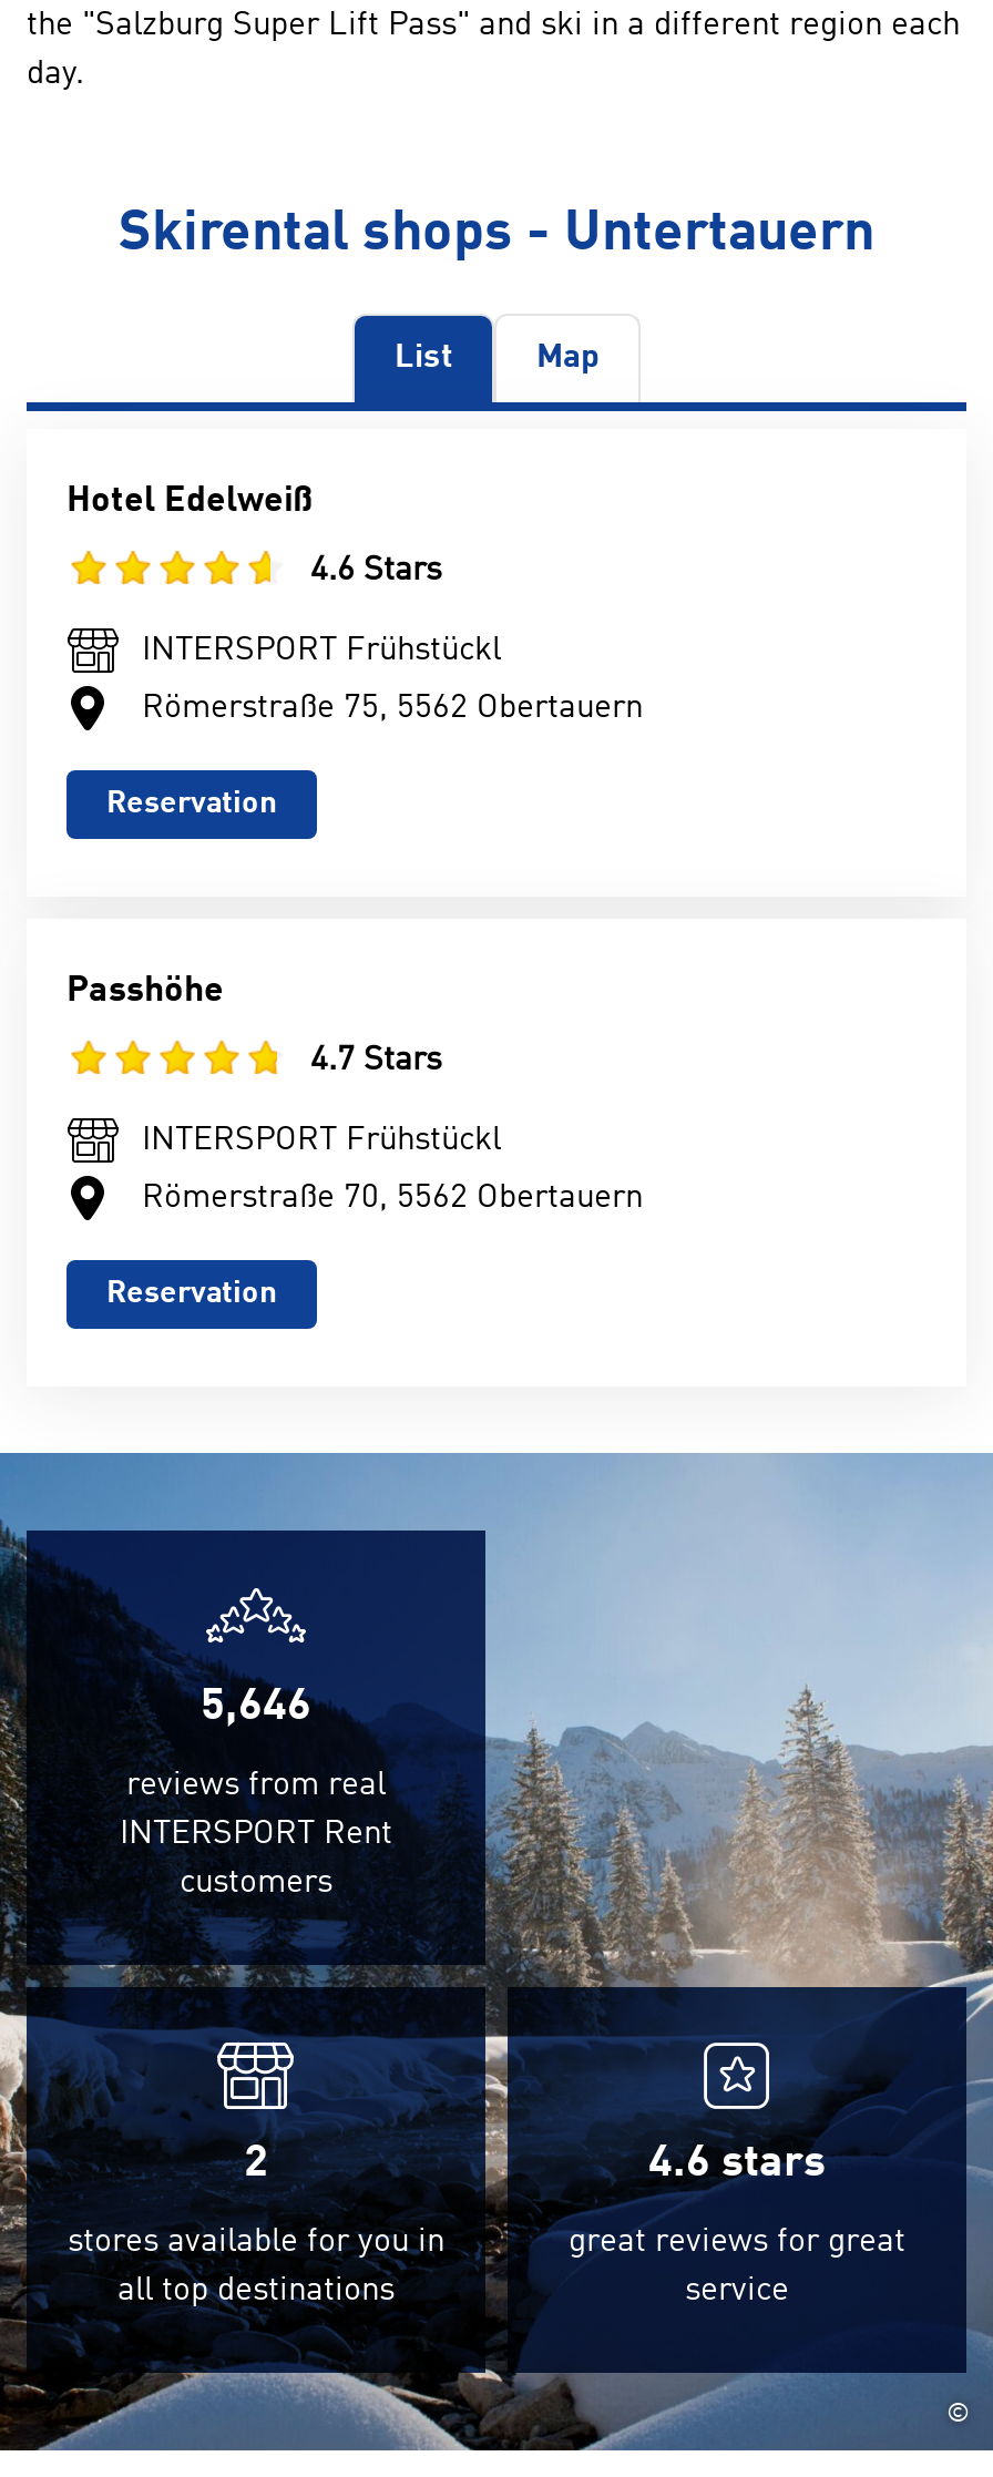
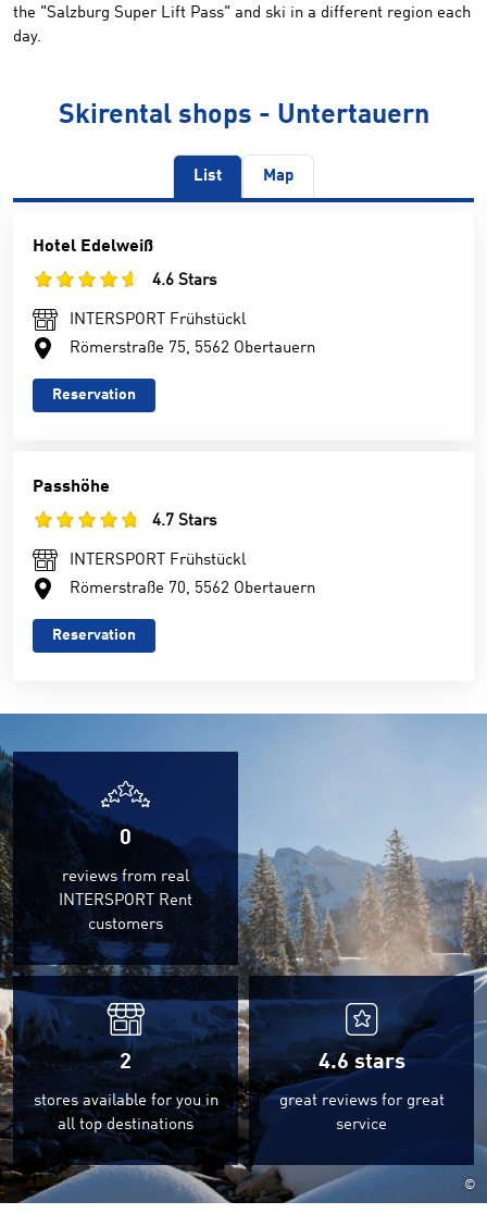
- 5,646
+ 0
